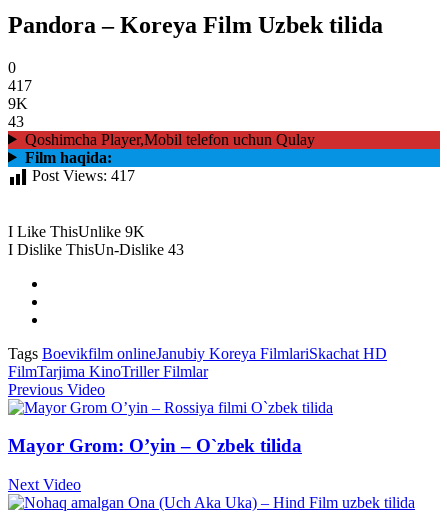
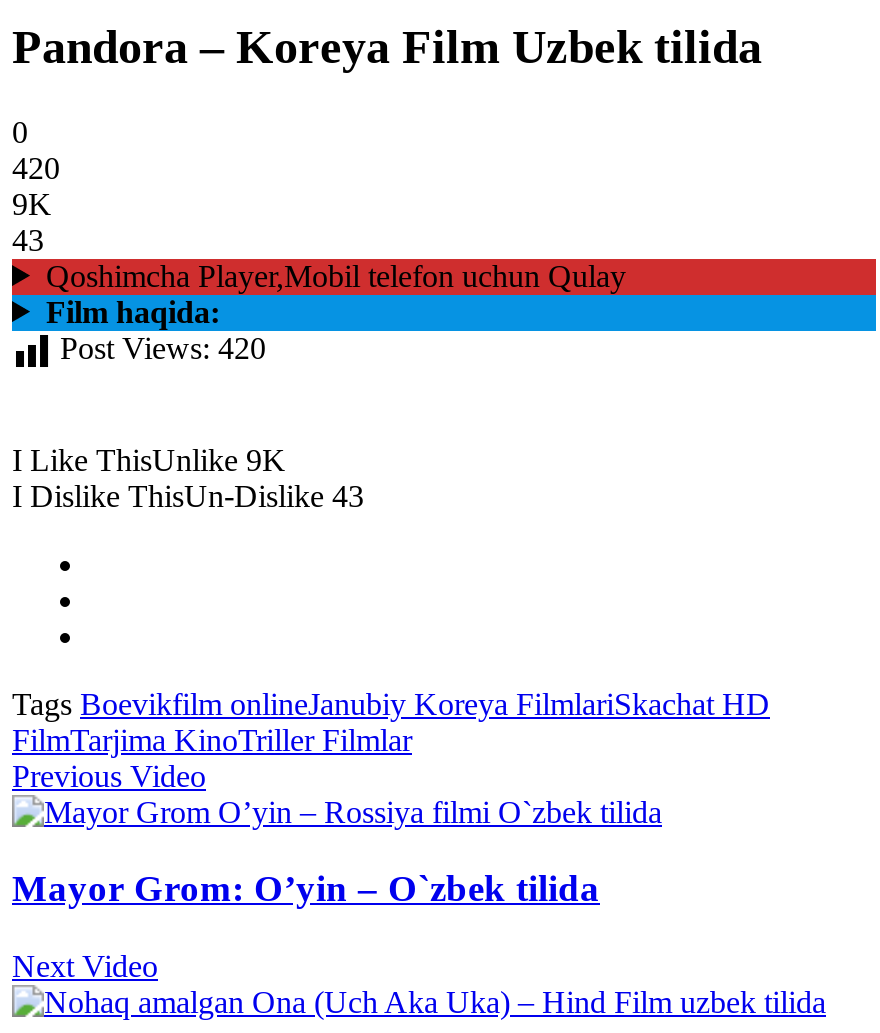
- 417
+ 420

- Post Views: 417
+ Post Views: 420
